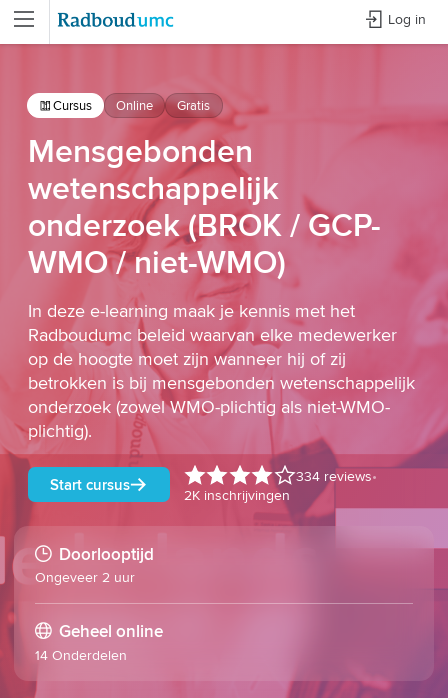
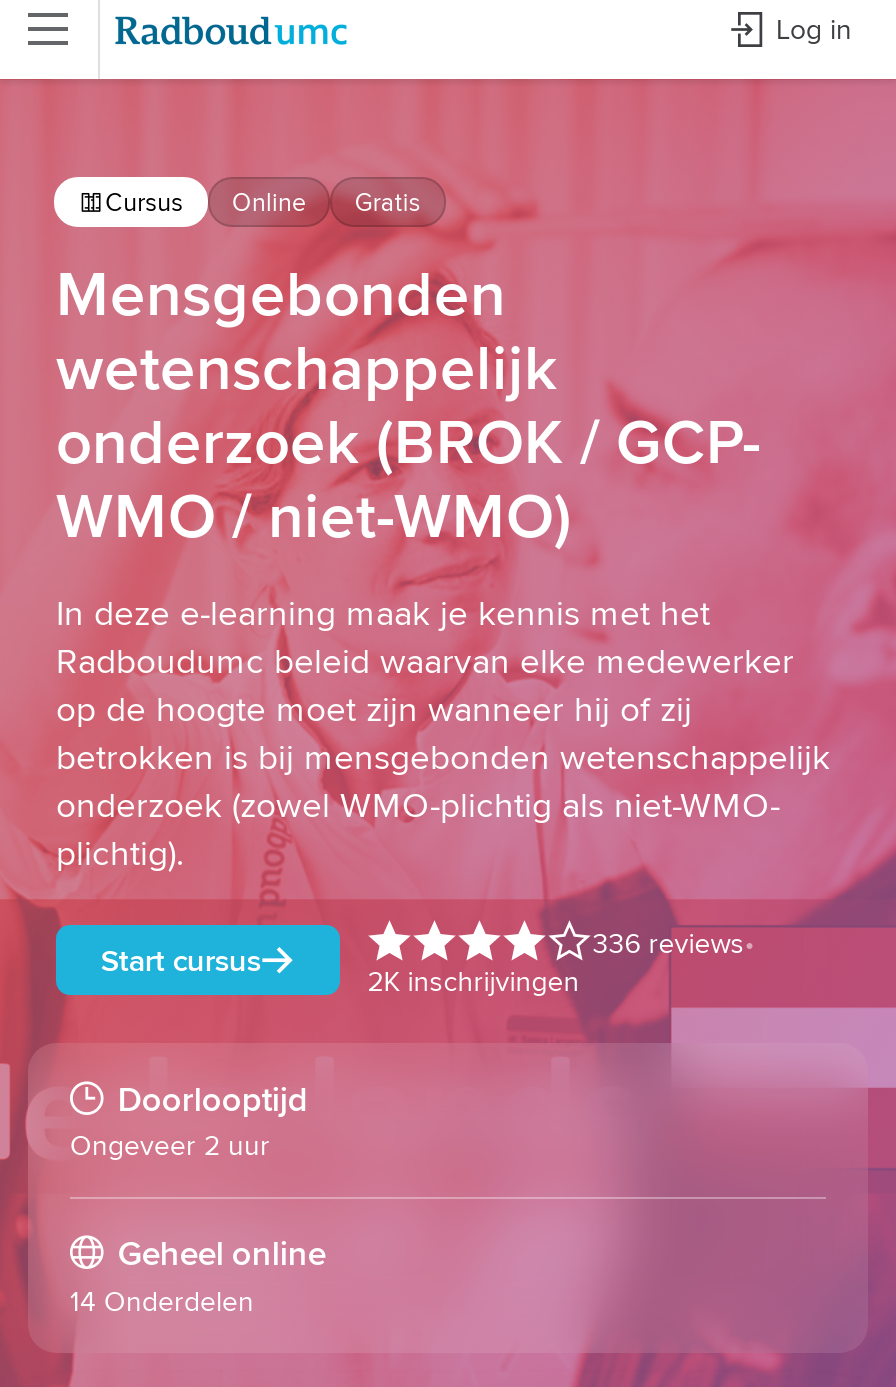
- 334 reviews
+ 336 reviews
